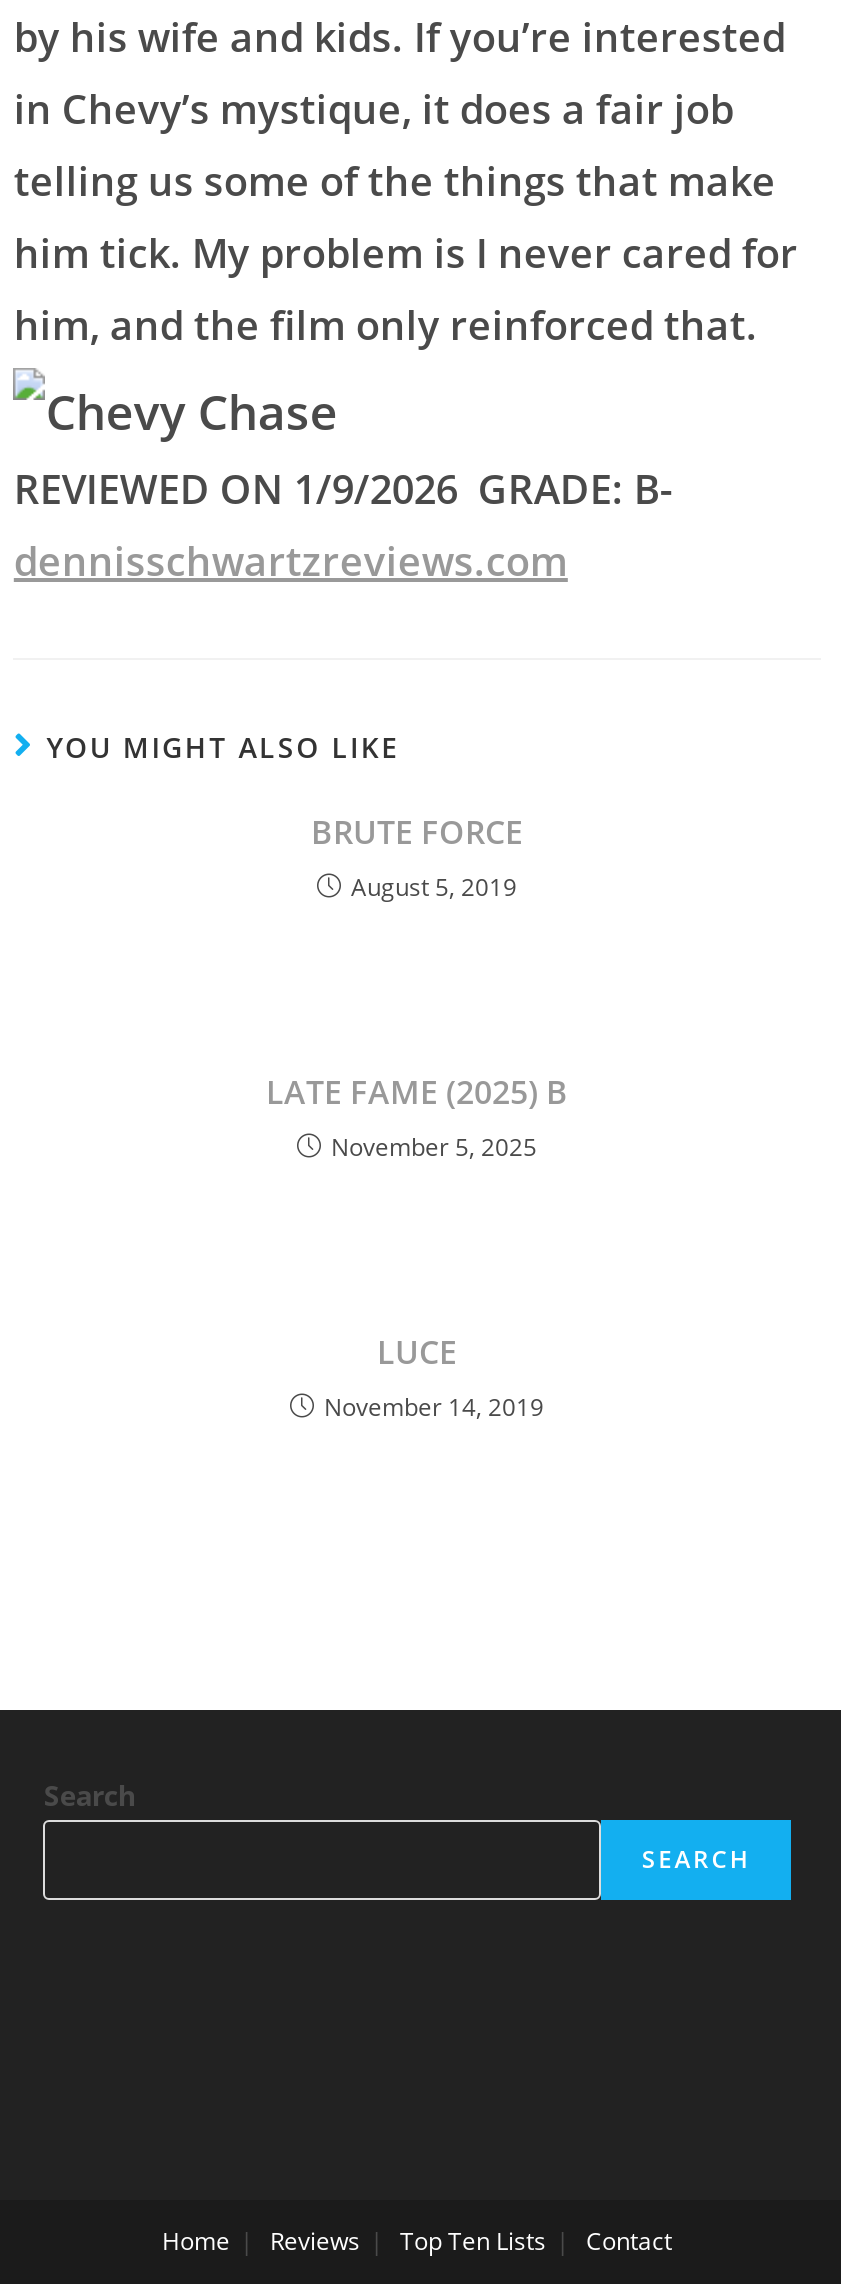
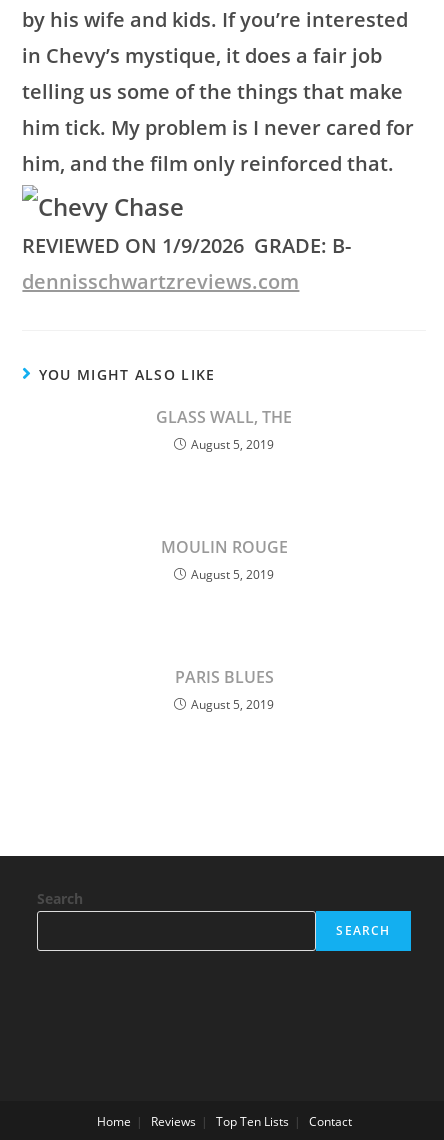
- BRUTE FORCE
+ GLASS WALL, THE

- LATE FAME (2025) B
- November 5, 2025
+ MOULIN ROUGE
+ August 5, 2019

- LUCE
- November 14, 2019
+ PARIS BLUES
+ August 5, 2019
